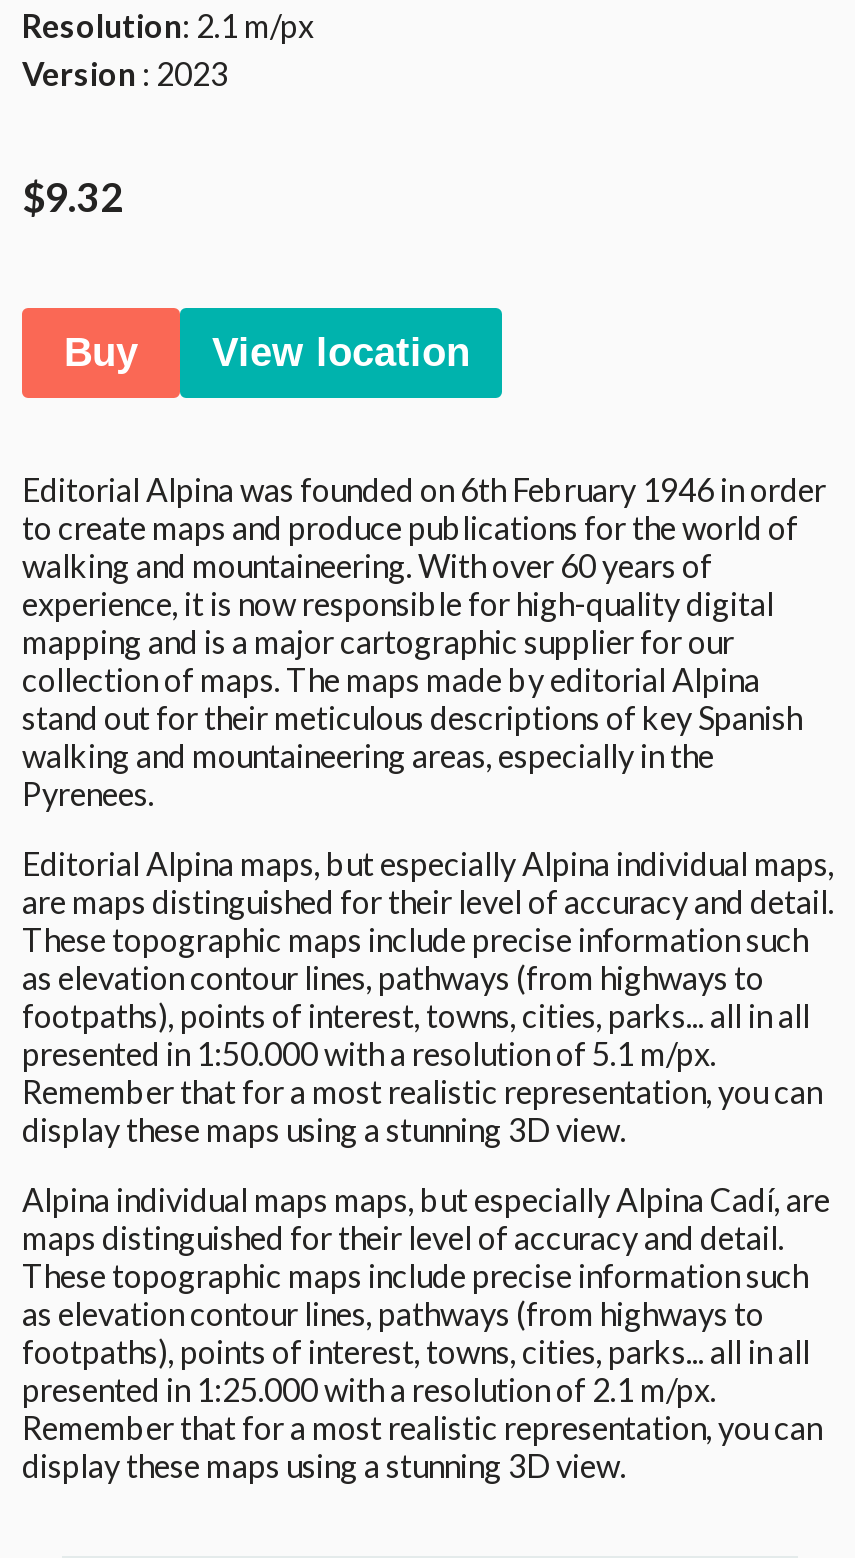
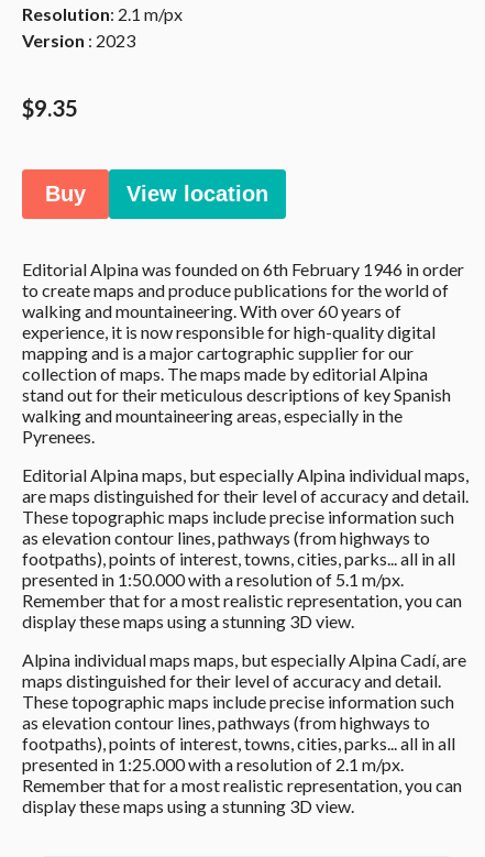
- $9.32
+ $9.35
